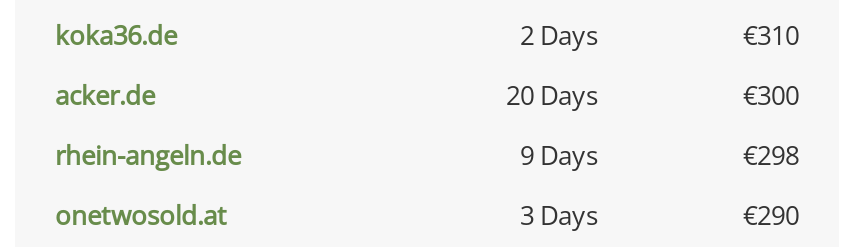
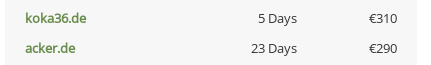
- 2 Days
+ 5 Days

- 20 Days
- €300
- rhein-angeln.de
- 9 Days
- €298
- onetwosold.at
- 3 Days
+ 23 Days
